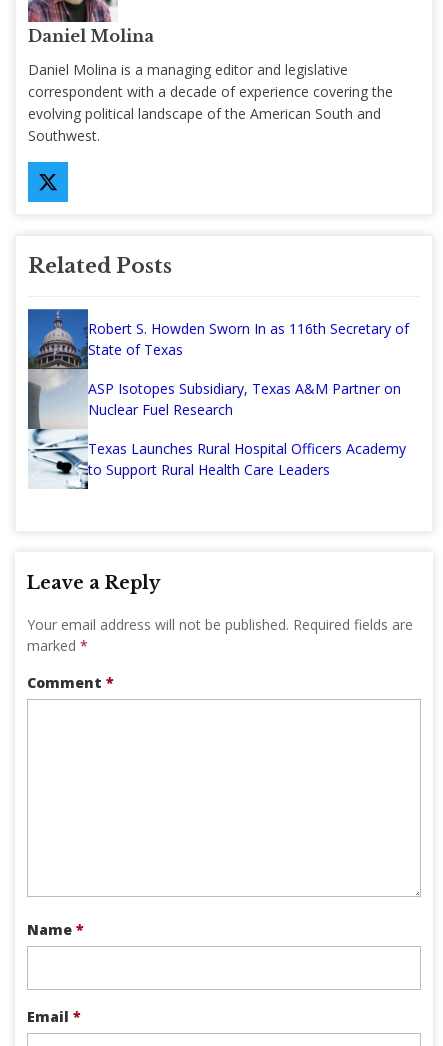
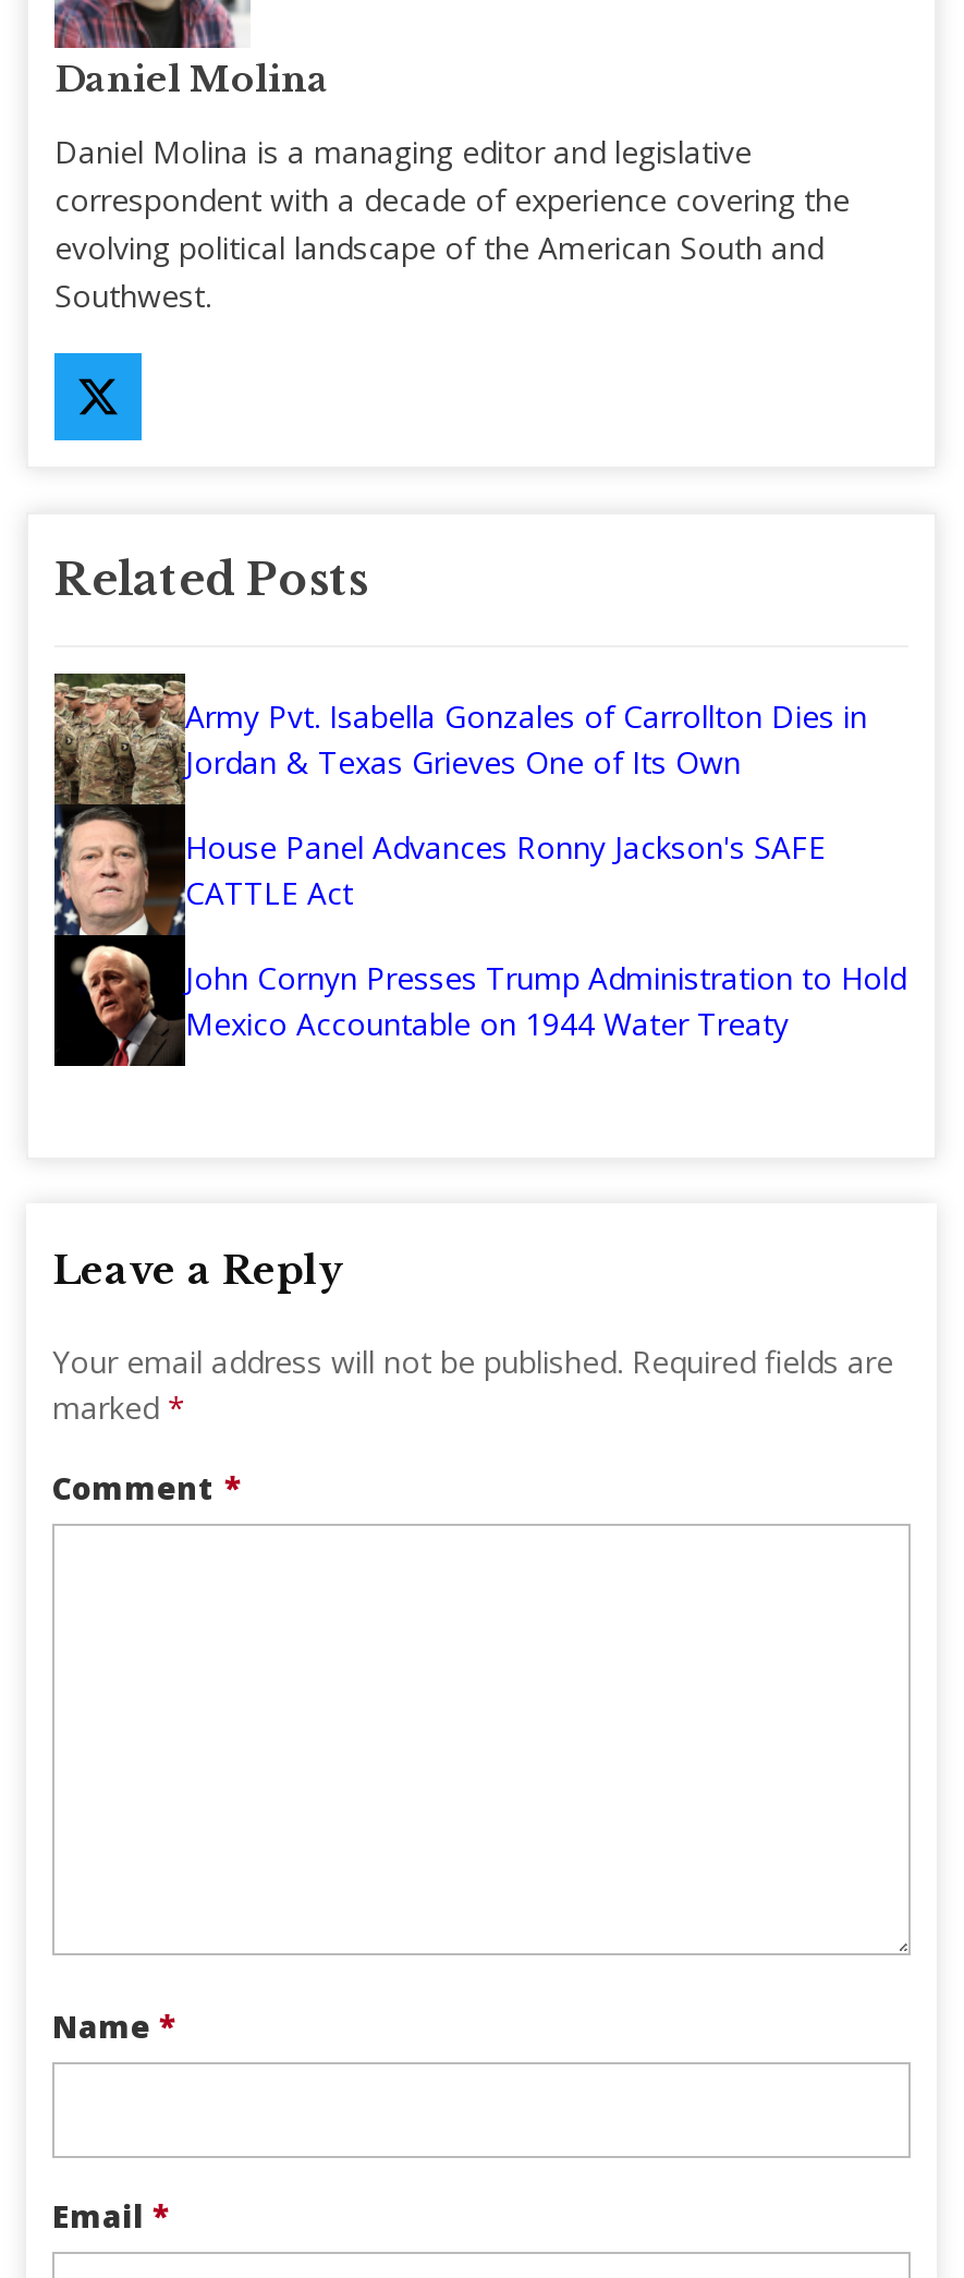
- [image]
- Robert S. Howden Sworn In as 116th Secretary of
- State of Texas
+ [image]
+ Army Pvt. Isabella Gonzales of Carrollton Dies in
+ Jordan & Texas Grieves One of Its Own

- ASP Isotopes Subsidiary, Texas A&M Partner on
- Nuclear Fuel Research
+ House Panel Advances Ronny Jackson's SAFE
+ CATTLE Act

- Texas Launches Rural Hospital Officers Academy
- to Support Rural Health Care Leaders
+ John Cornyn Presses Trump Administration to Hold
+ Mexico Accountable on 1944 Water Treaty
